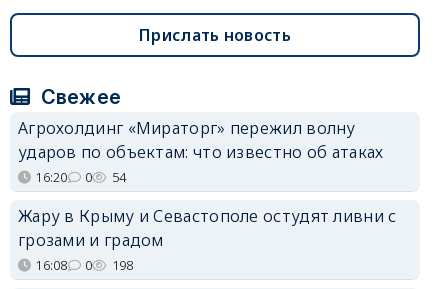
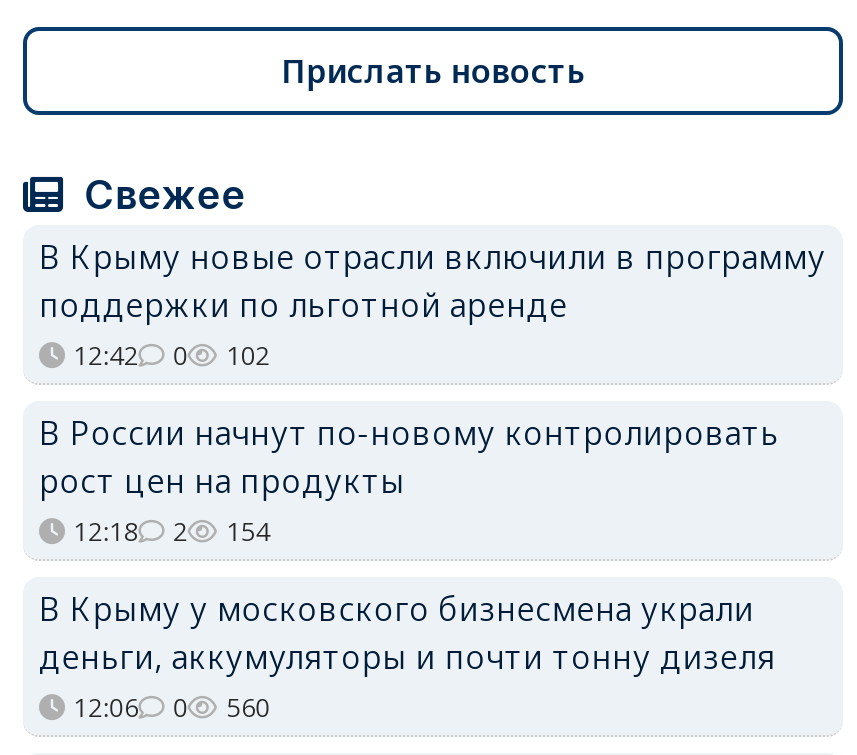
- Агрохолдинг «Мираторг» пережил волну
- ударов по объектам: что известно об атаках
- 16:20
+ В Крыму новые отрасли включили в программу
+ поддержки по льготной аренде
+ 12:42

- 54
- Жару в Крыму и Севастополе остудят ливни с
- грозами и градом
- 16:08
+ 102
+ В России начнут по-новому контролировать
+ рост цен на продукты
+ 12:18
+ 2
+ 154
+ В Крыму у московского бизнесмена украли
+ деньги, аккумуляторы и почти тонну дизеля
+ 12:06

- 198
+ 560
